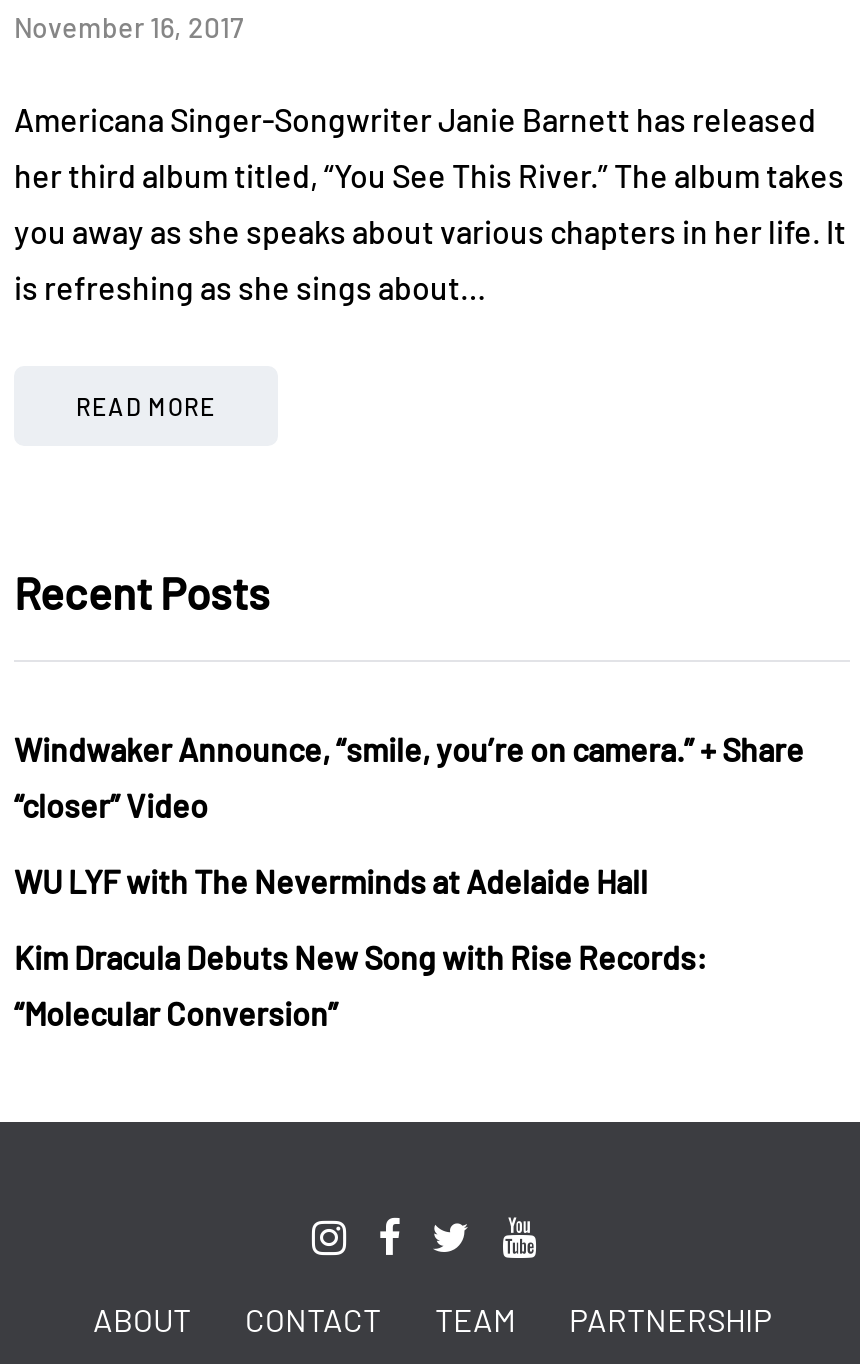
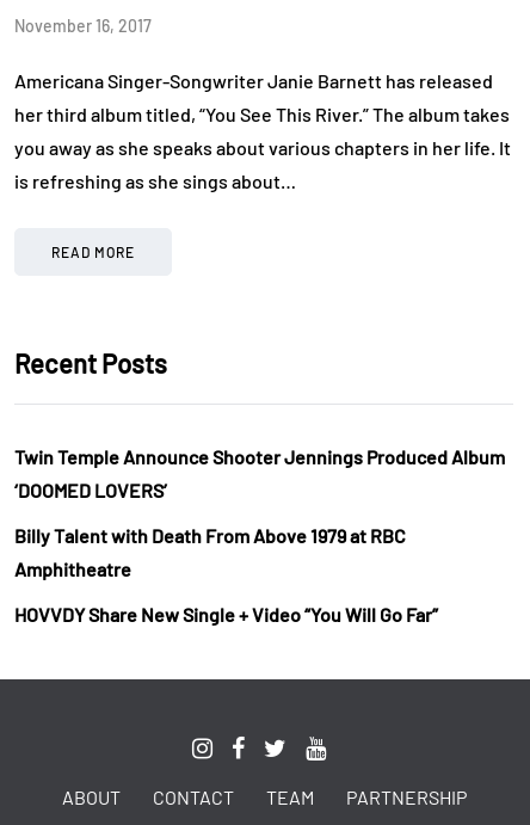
- Windwaker Announce, “smile, you’re on camera.” + Share
+ Twin Temple Announce Shooter Jennings Produced Album

- “closer” Video
+ ‘DOOMED LOVERS’

- WU LYF with The Neverminds at Adelaide Hall
+ Billy Talent with Death From Above 1979 at RBC

- Kim Dracula Debuts New Song with Rise Records:
+ Amphitheatre

- “Molecular Conversion”
+ HOVVDY Share New Single + Video “You Will Go Far”
